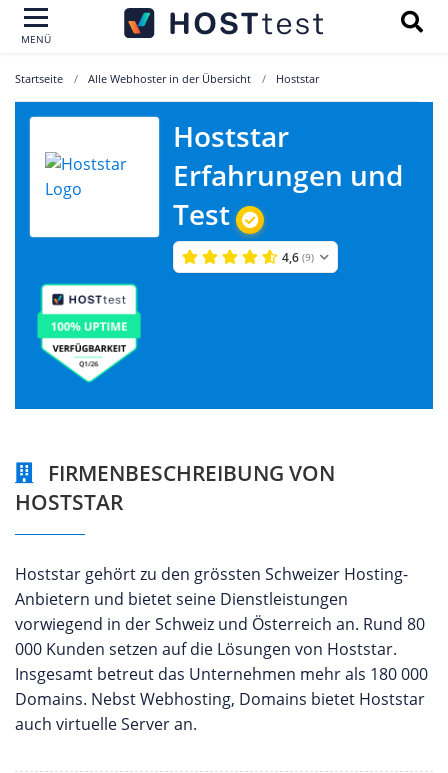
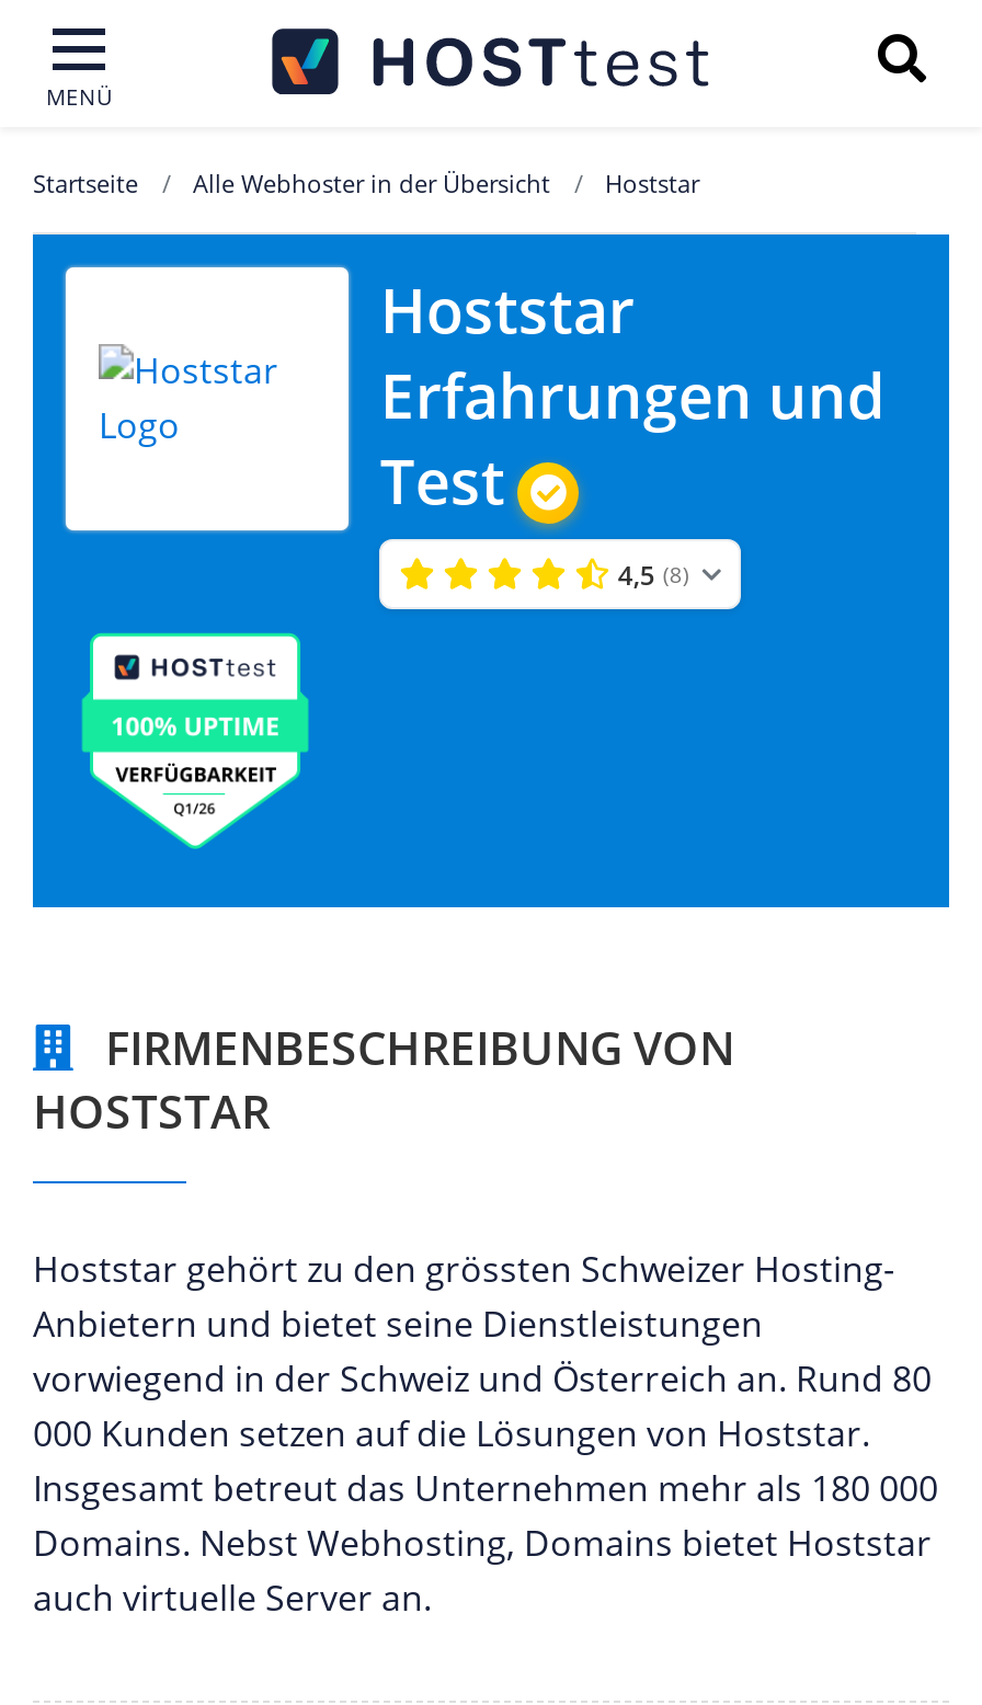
- 4,6 (9)
+ 4,5 (8)
